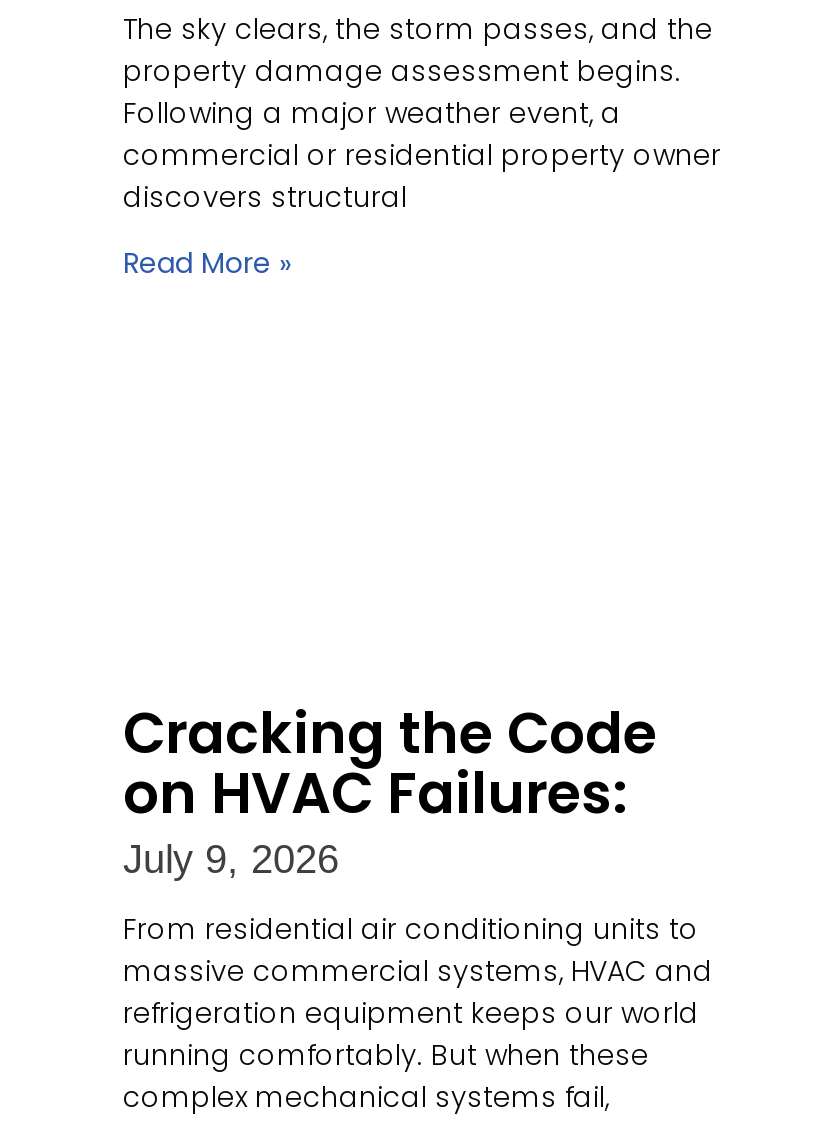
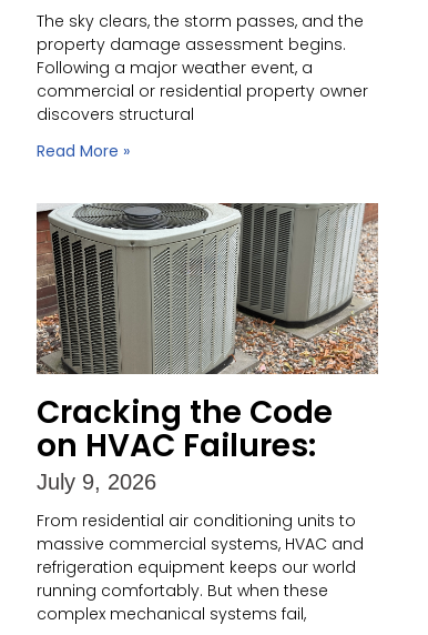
+ [image]
